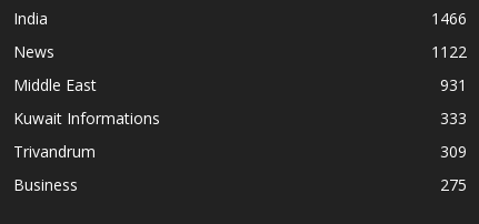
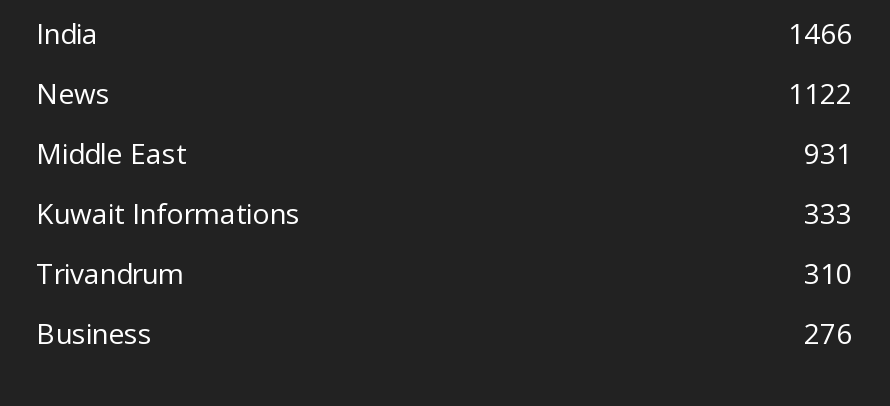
- 309
+ 310

- 275
+ 276
